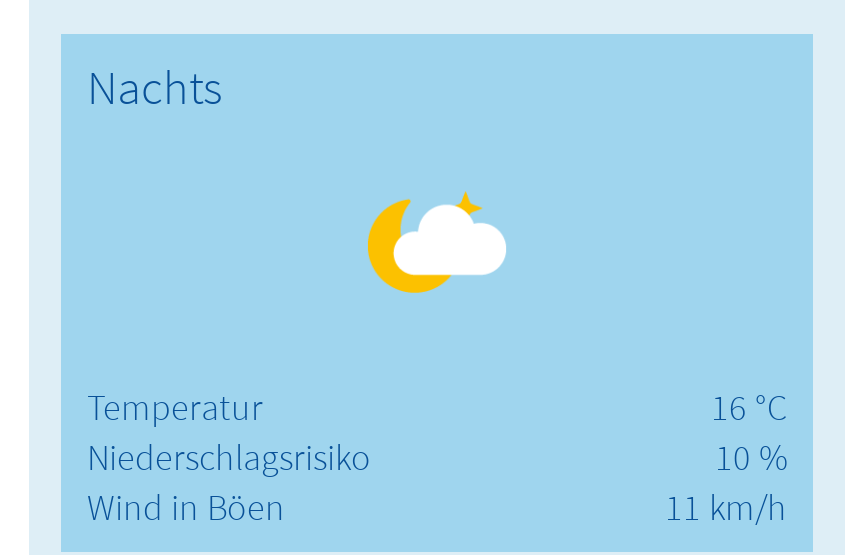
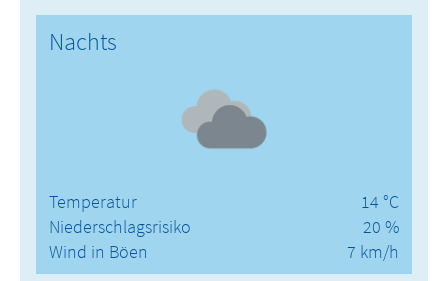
- [image]
+ [image]

- 16 °C
+ 14 °C

- 10 %
+ 20 %

- 11 km/h
+ 7 km/h
